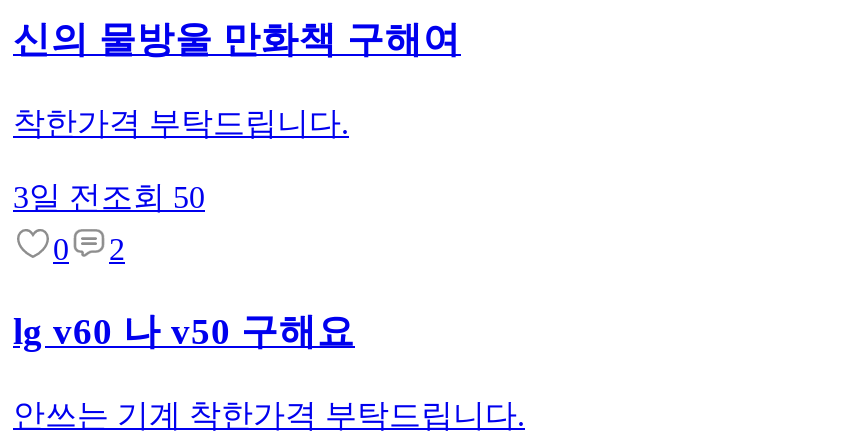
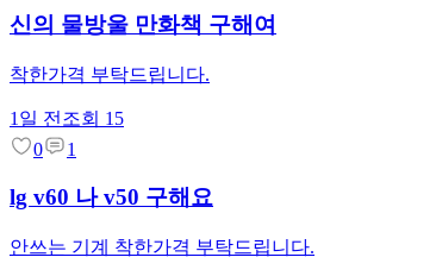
- 3일 전 조회 50
+ 1일 전 조회 15

- 0 2
+ 0 1
